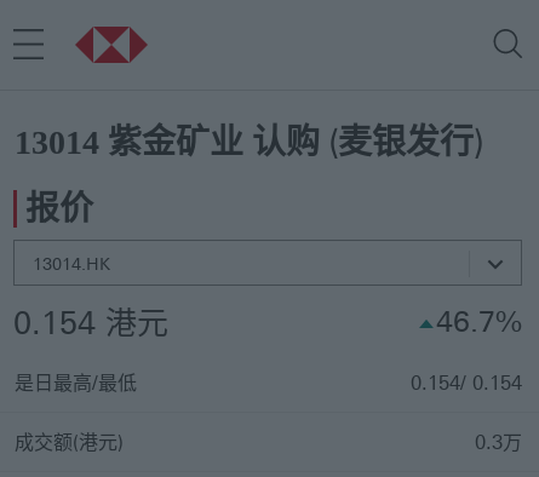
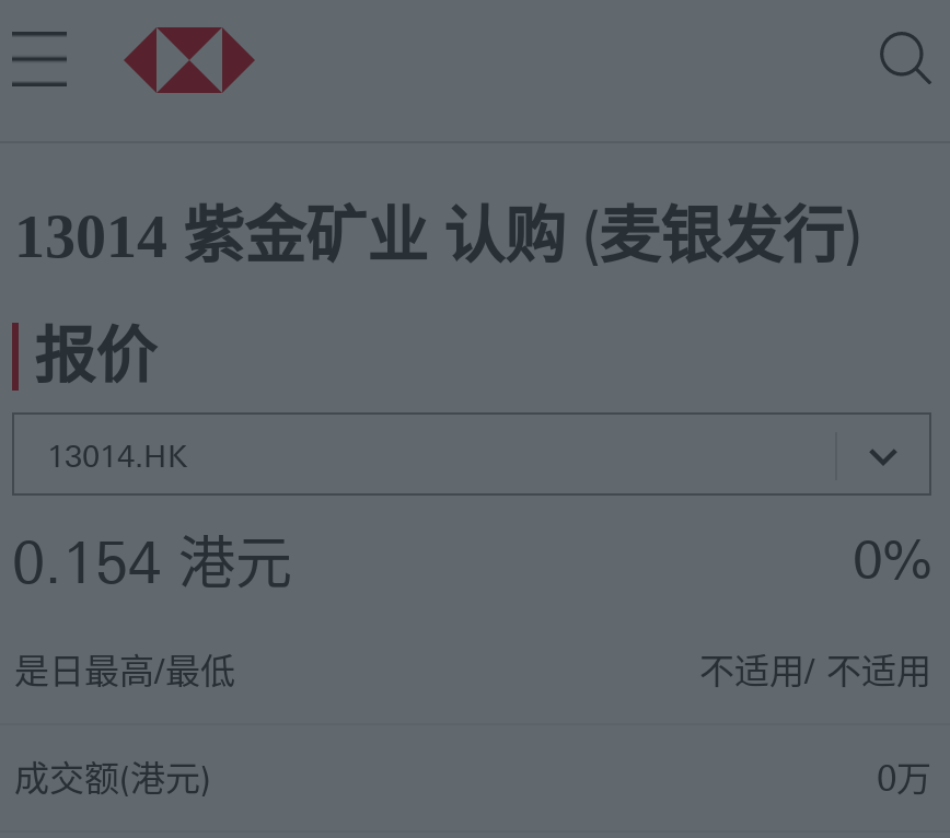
- 46.7%
+ 0%

- 0.154/ 0.154
+ 不适用/ 不适用

- 0.3万
+ 0万
